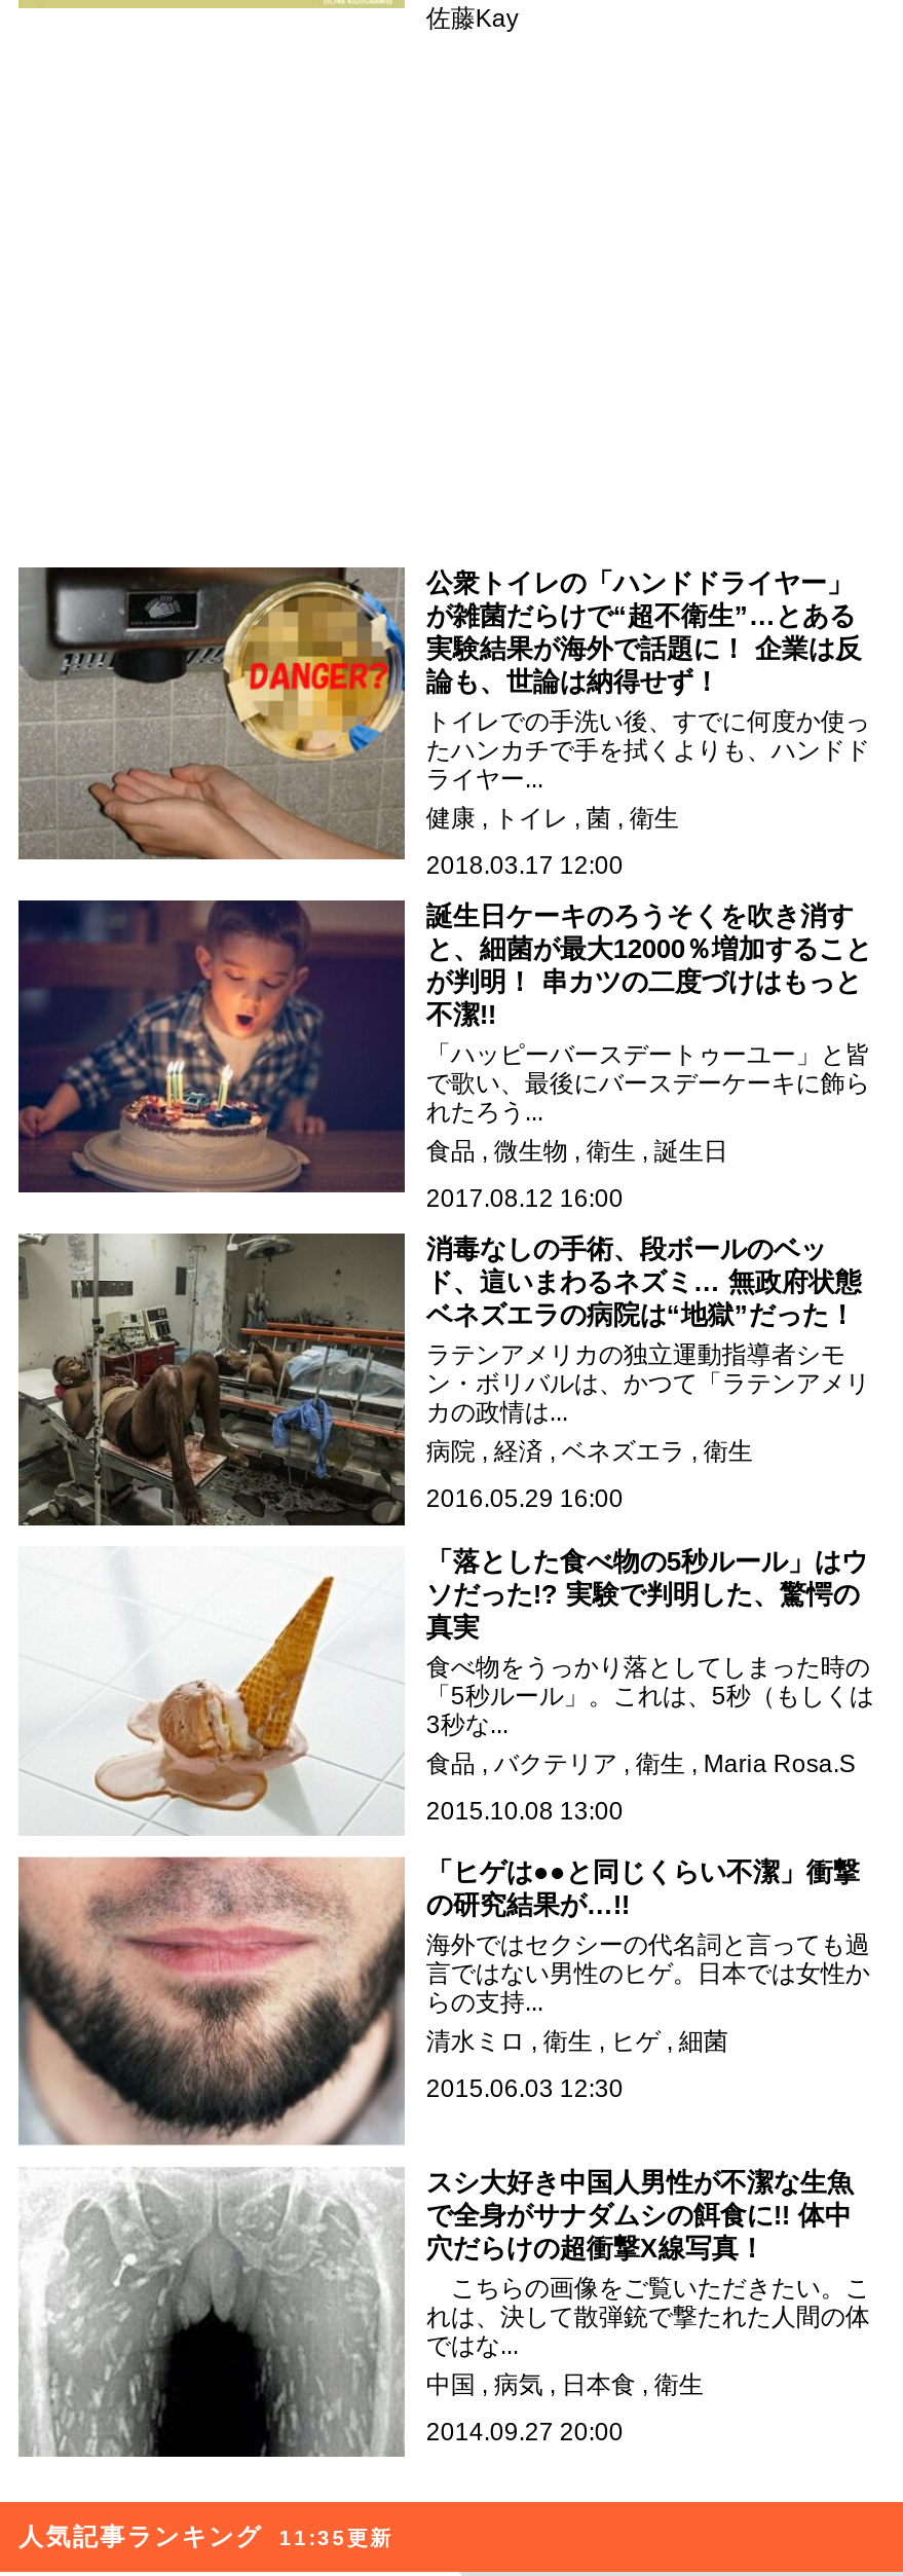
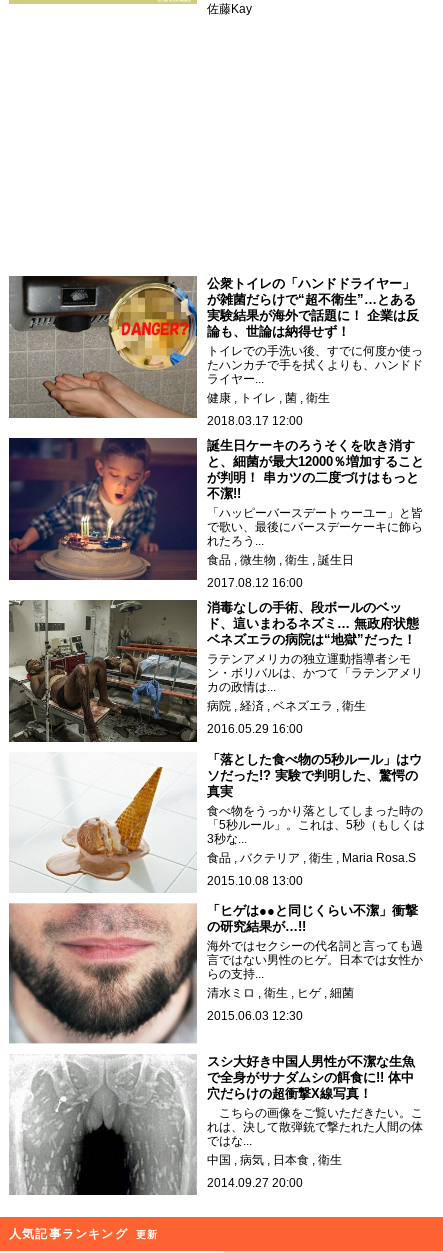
- 11:35更新
+ 更新
